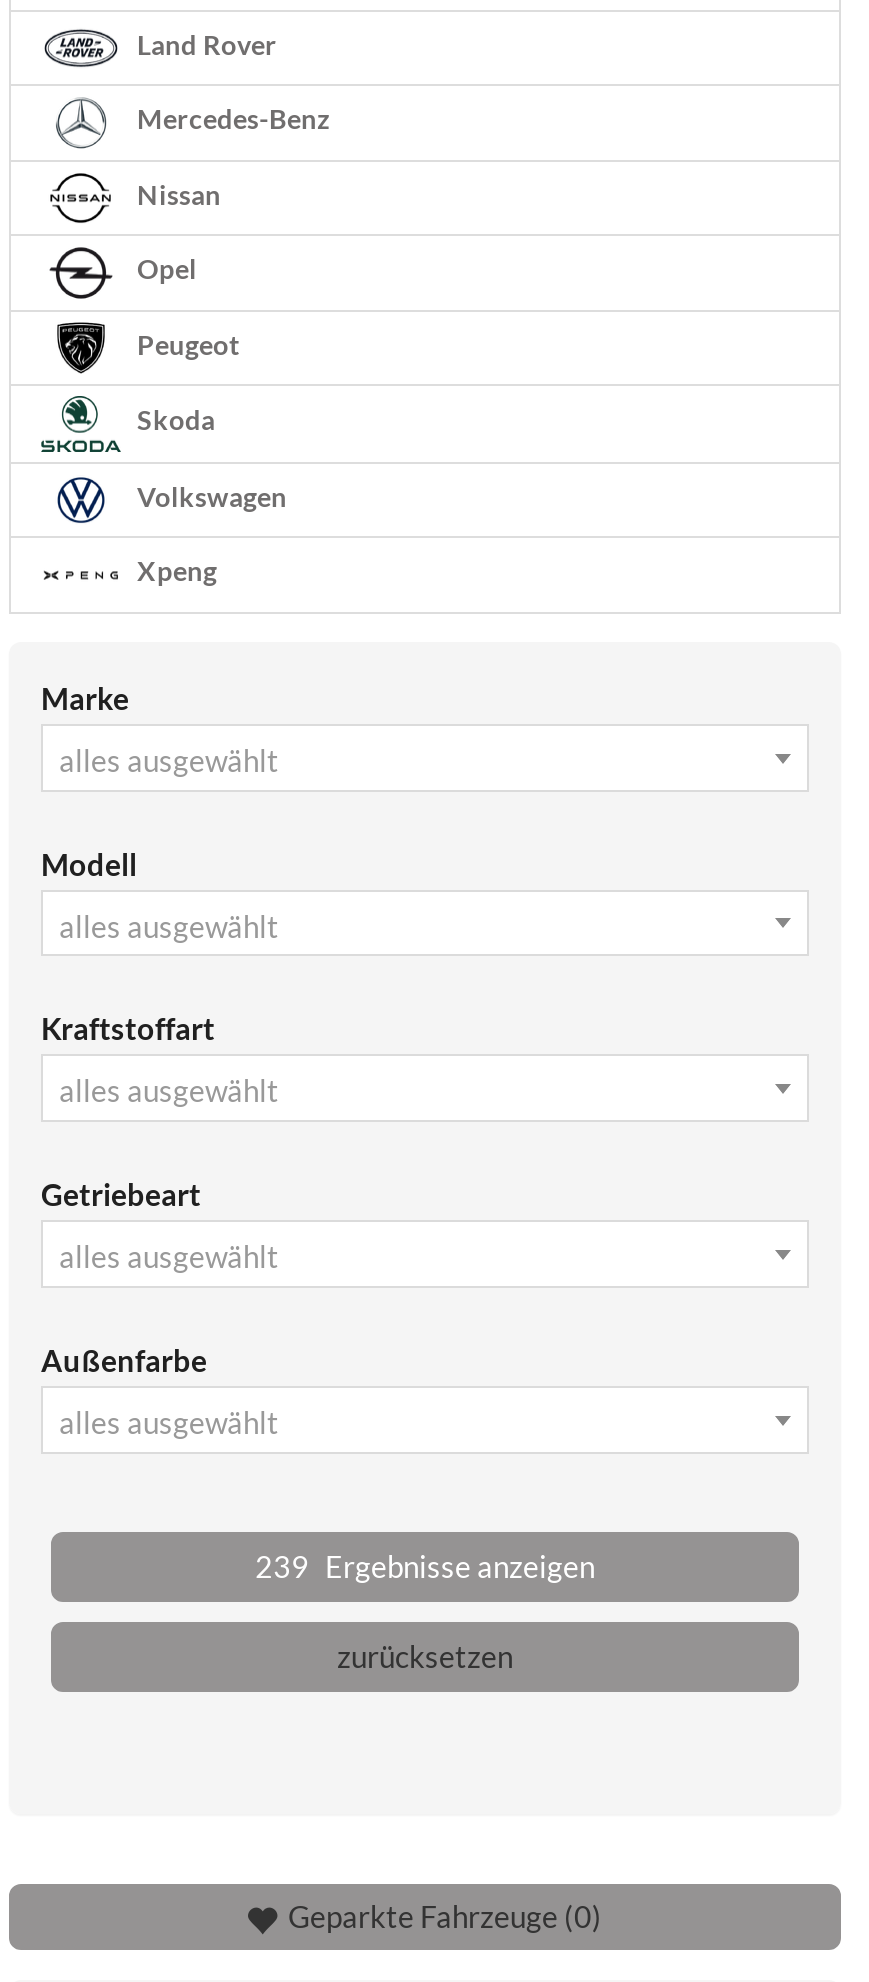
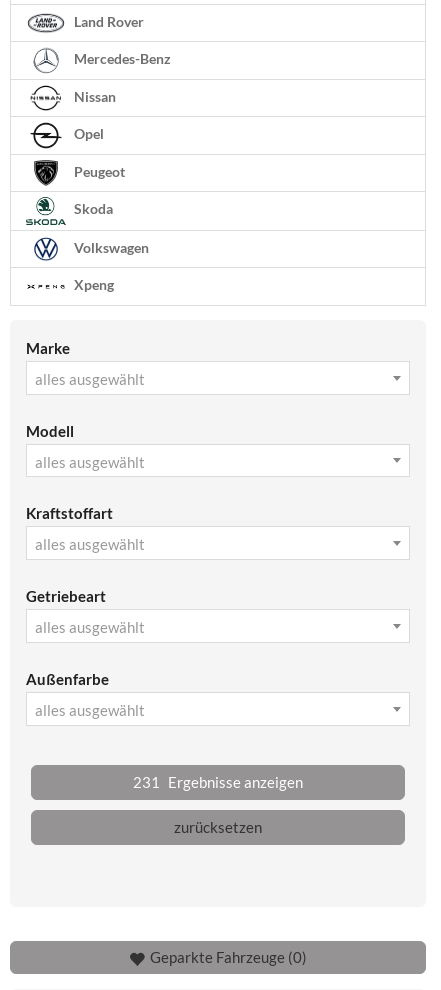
- 239 Ergebnisse anzeigen
+ 231 Ergebnisse anzeigen
